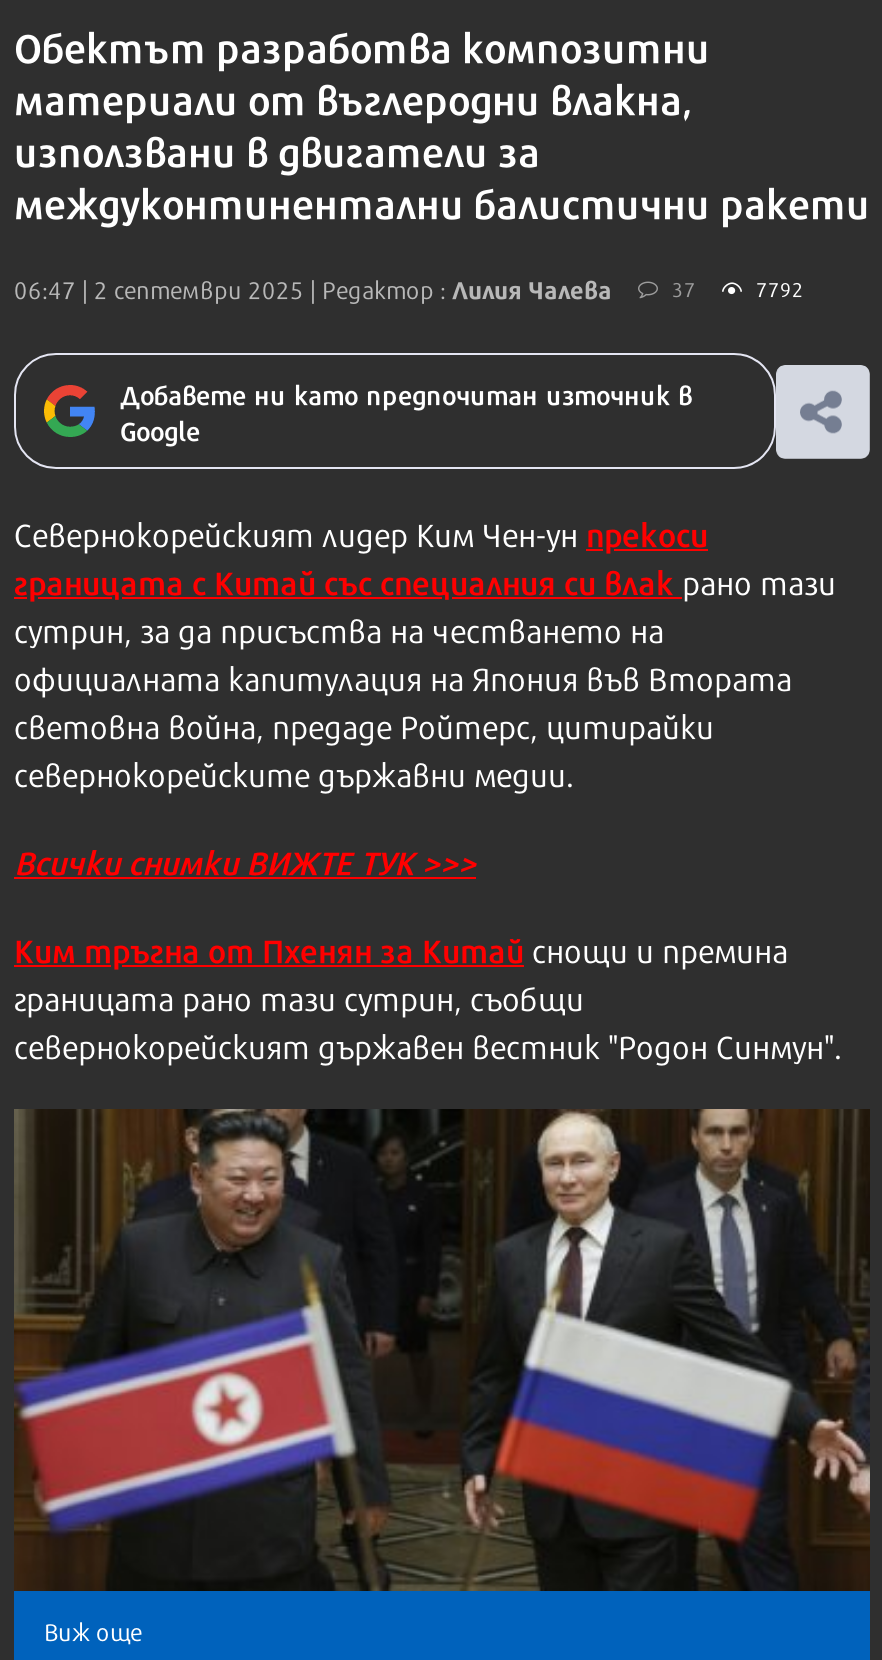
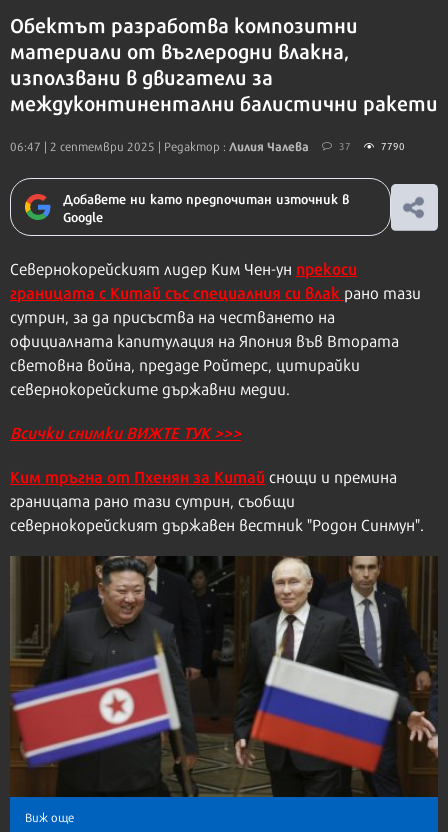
- 7792
+ 7790
